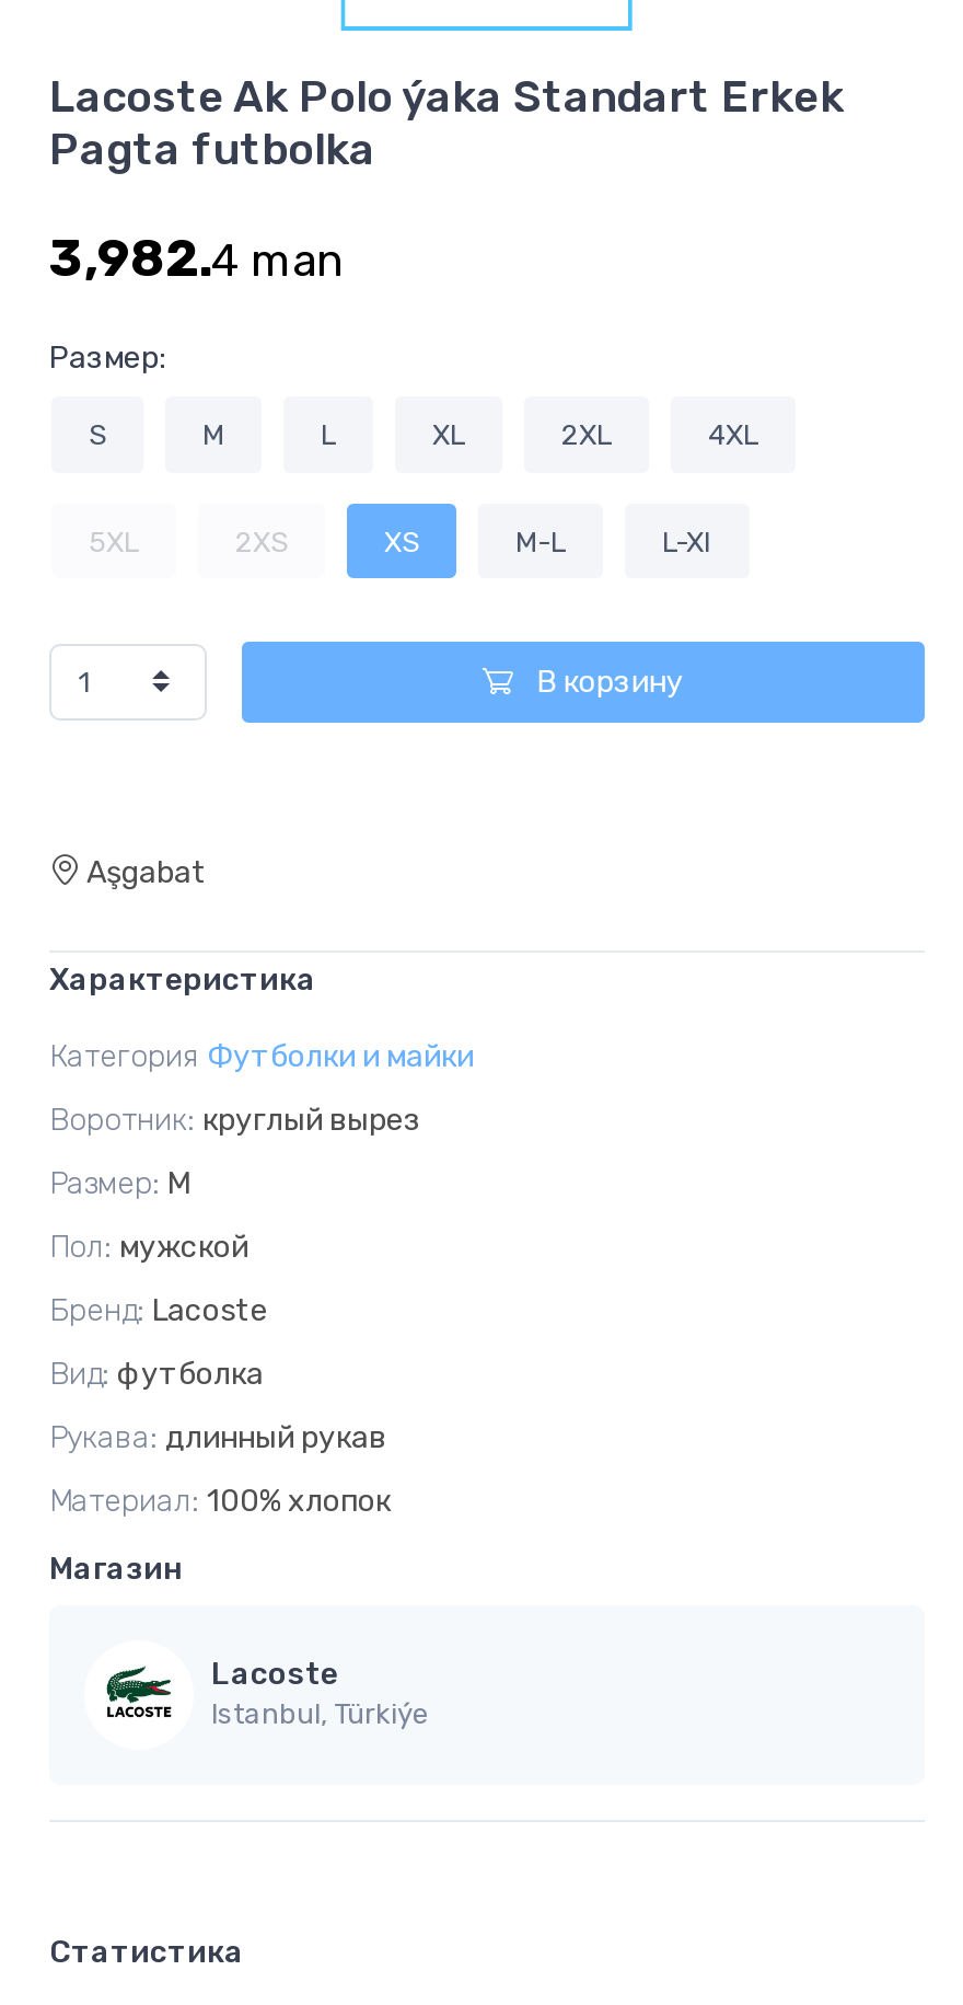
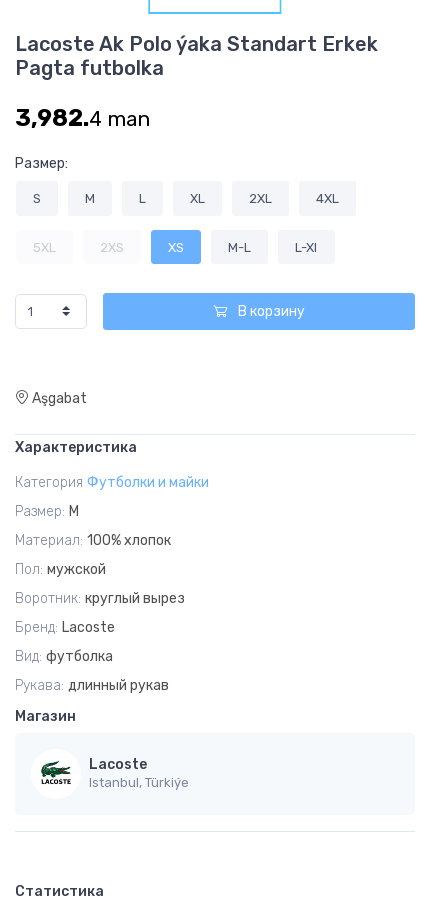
moved down: Воротник: круглый вырез

moved up: Размер: M

moved down: Бренд: Lacoste | Вид: футболка | Рукава: длинный рукав

moved up: Материал: 100% хлопок
